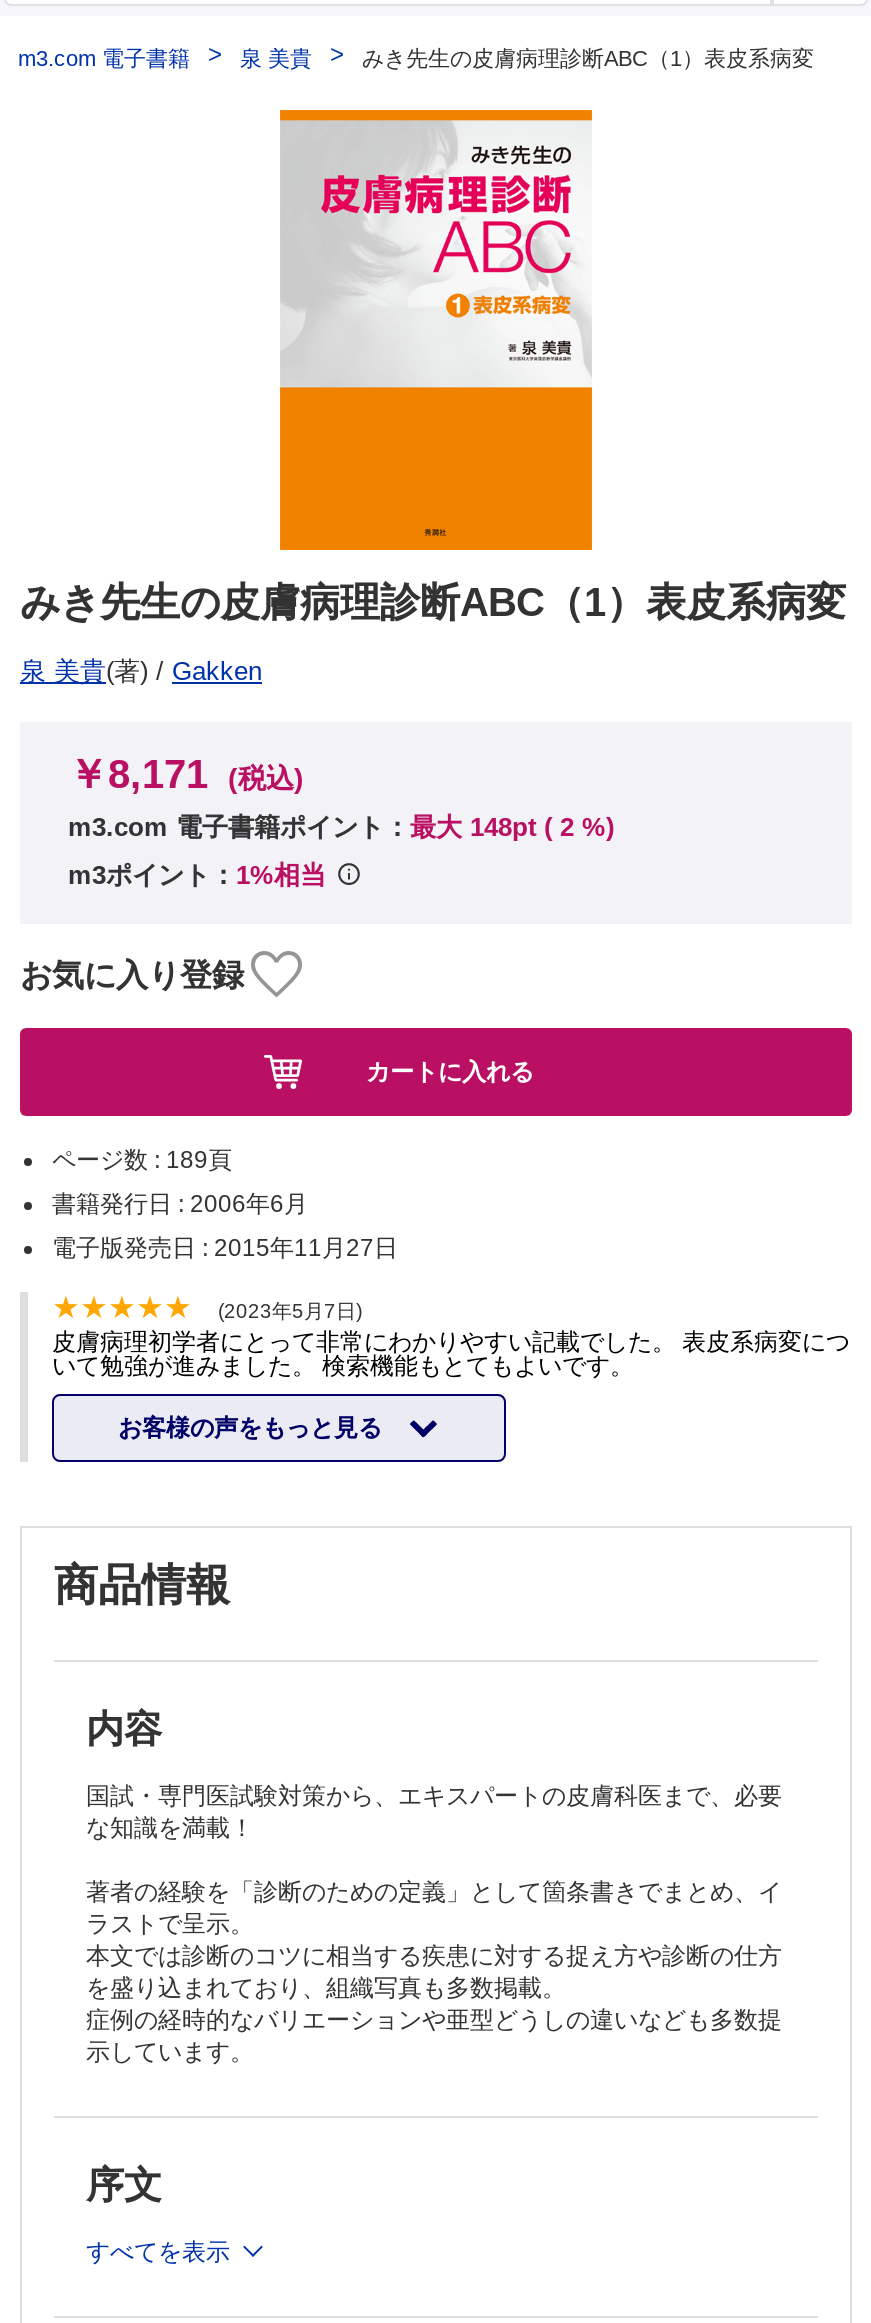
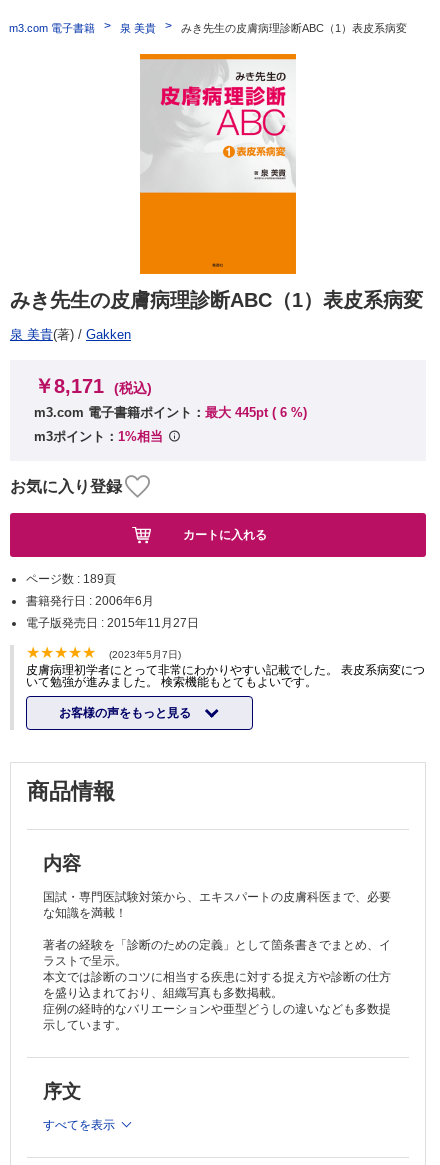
- m3.com 電子書籍ポイント：最大 148pt (2%)
+ m3.com 電子書籍ポイント：最大 445pt (6%)
